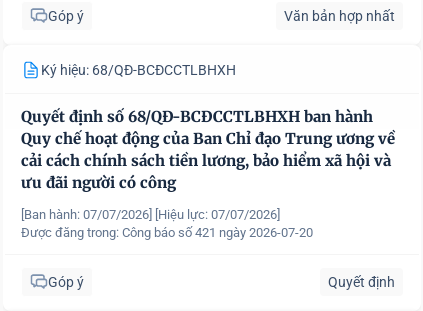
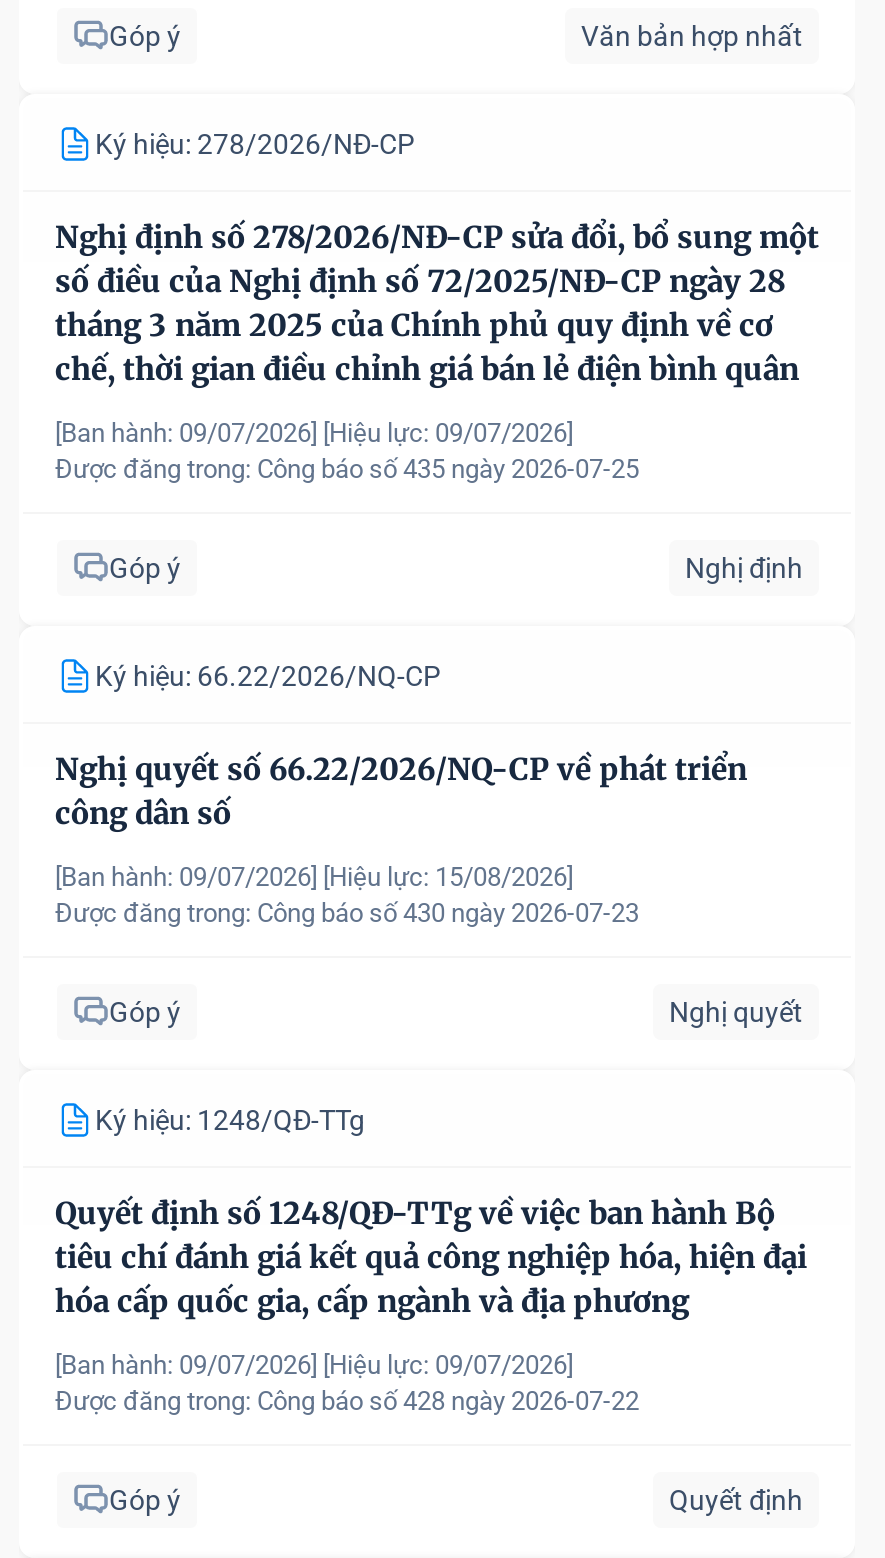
- Ký hiệu: 68/QĐ-BCĐCCTLBHXH
- Quyết định số 68/QĐ-BCĐCCTLBHXH ban hành
- Quy chế hoạt động của Ban Chỉ đạo Trung ương về
- cải cách chính sách tiền lương, bảo hiểm xã hội và
- ưu đãi người có công
- [Ban hành: 07/07/2026] [Hiệu lực: 07/07/2026]
- Được đăng trong: Công báo số 421 ngày 2026-07-20
+ Ký hiệu: 278/2026/NĐ-CP
+ Nghị định số 278/2026/NĐ-CP sửa đổi, bổ sung một
+ số điều của Nghị định số 72/2025/NĐ-CP ngày 28
+ tháng 3 năm 2025 của Chính phủ quy định về cơ
+ chế, thời gian điều chỉnh giá bán lẻ điện bình quân
+ [Ban hành: 09/07/2026] [Hiệu lực: 09/07/2026]
+ Được đăng trong: Công báo số 435 ngày 2026-07-25
+ Góp ý
+ Nghị định
+ Ký hiệu: 66.22/2026/NQ-CP
+ Nghị quyết số 66.22/2026/NQ-CP về phát triển
+ công dân số
+ [Ban hành: 09/07/2026] [Hiệu lực: 15/08/2026]
+ Được đăng trong: Công báo số 430 ngày 2026-07-23
+ Góp ý
+ Nghị quyết
+ Ký hiệu: 1248/QĐ-TTg
+ Quyết định số 1248/QĐ-TTg về việc ban hành Bộ
+ tiêu chí đánh giá kết quả công nghiệp hóa, hiện đại
+ hóa cấp quốc gia, cấp ngành và địa phương
+ [Ban hành: 09/07/2026] [Hiệu lực: 09/07/2026]
+ Được đăng trong: Công báo số 428 ngày 2026-07-22
